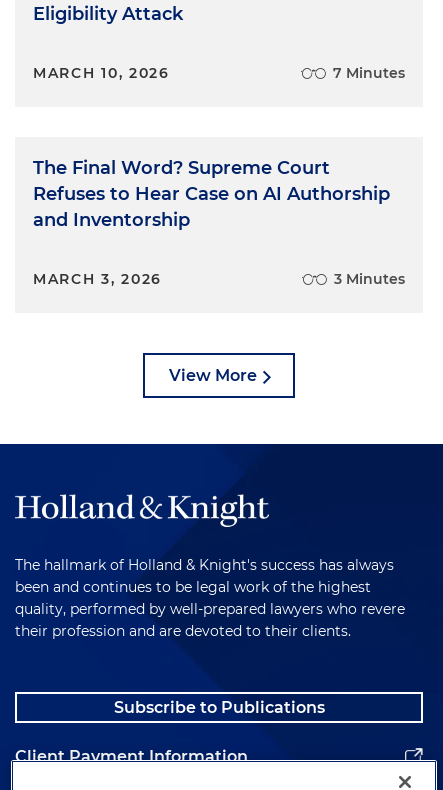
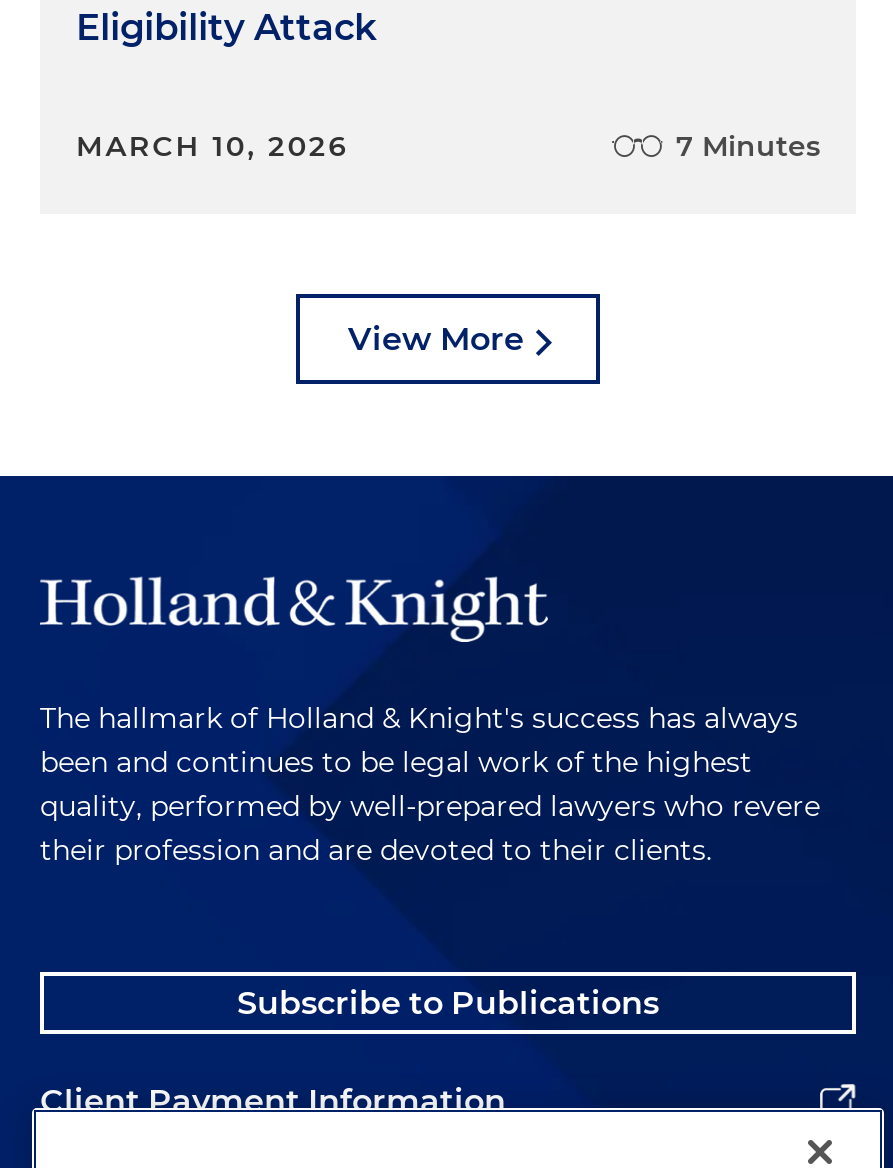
- The Final Word? Supreme Court
- Refuses to Hear Case on AI Authorship
- and Inventorship
- MARCH 3, 2026
- 3 Minutes
